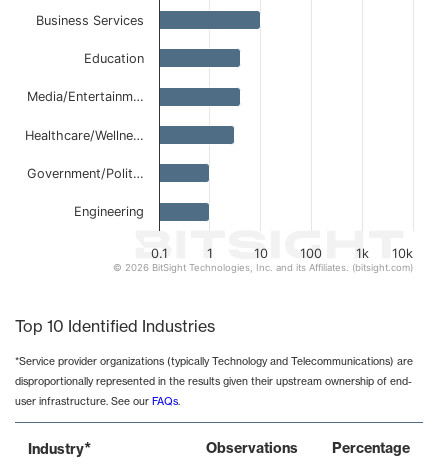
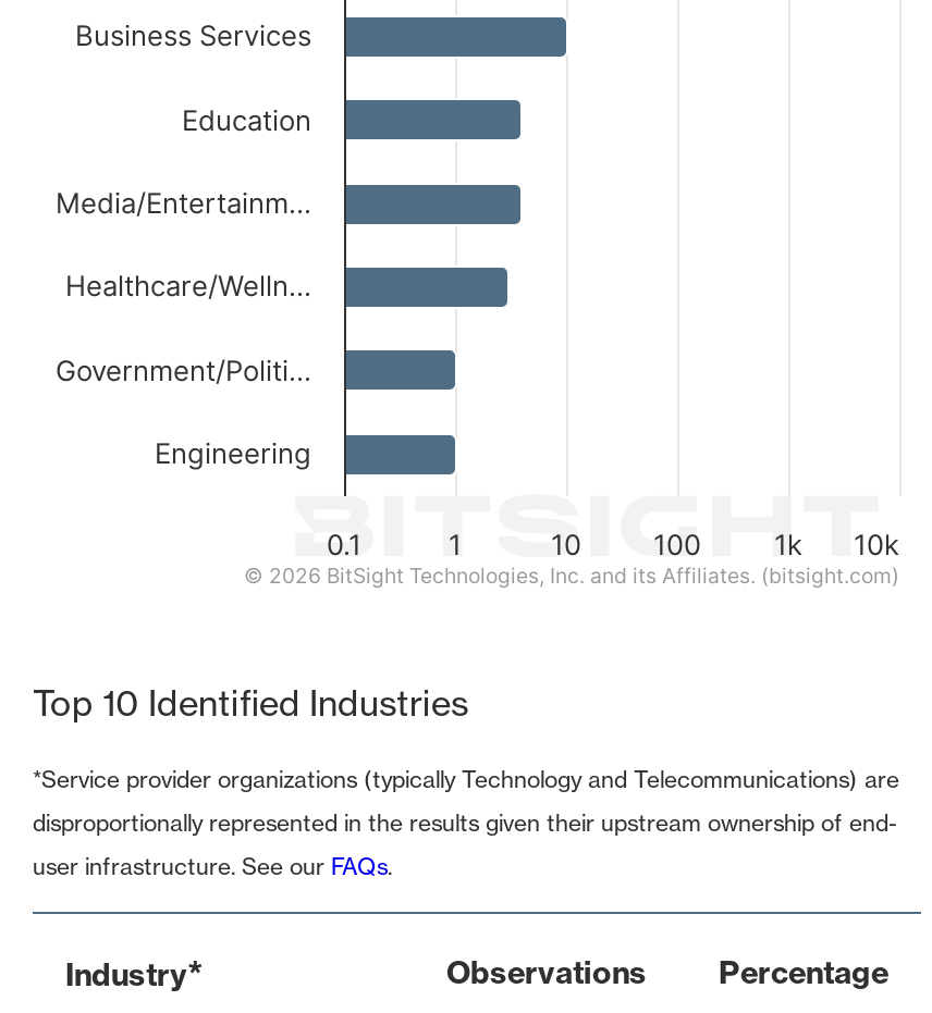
- Healthcare/Wellne…
+ Healthcare/Welln…

- Government/Polit…
+ Government/Politi…
